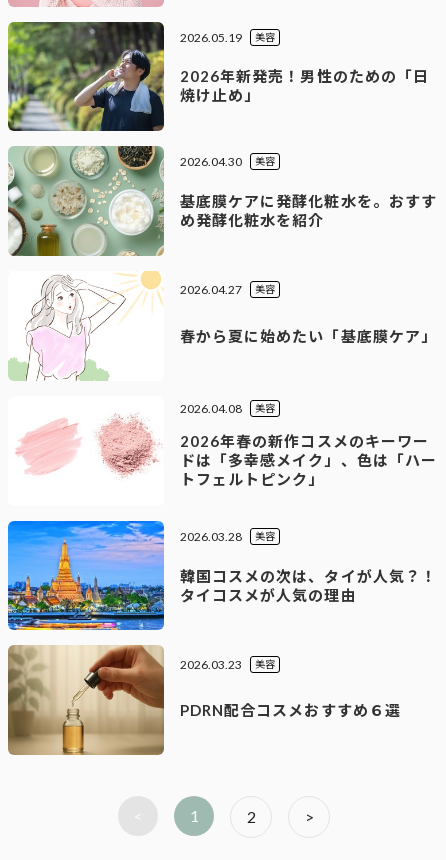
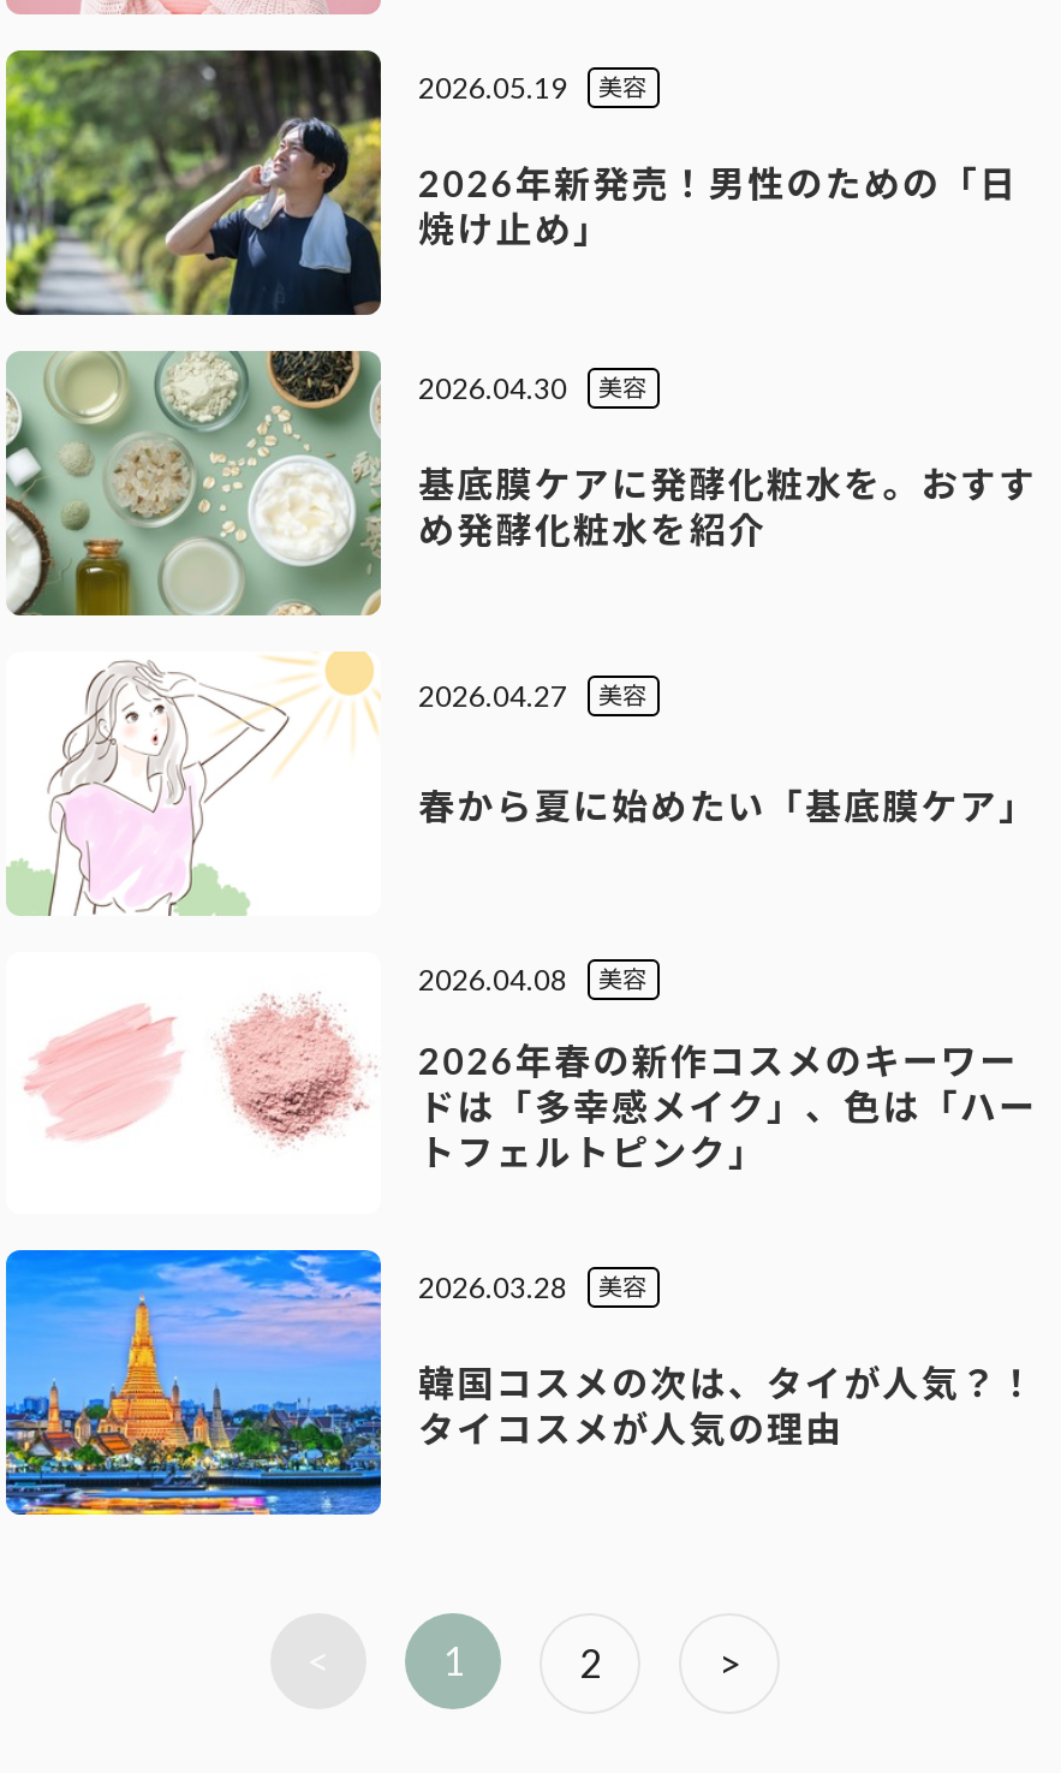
- [image]
- 2026.03.23
- PDRN配合コスメおすすめ６選

- 美容
